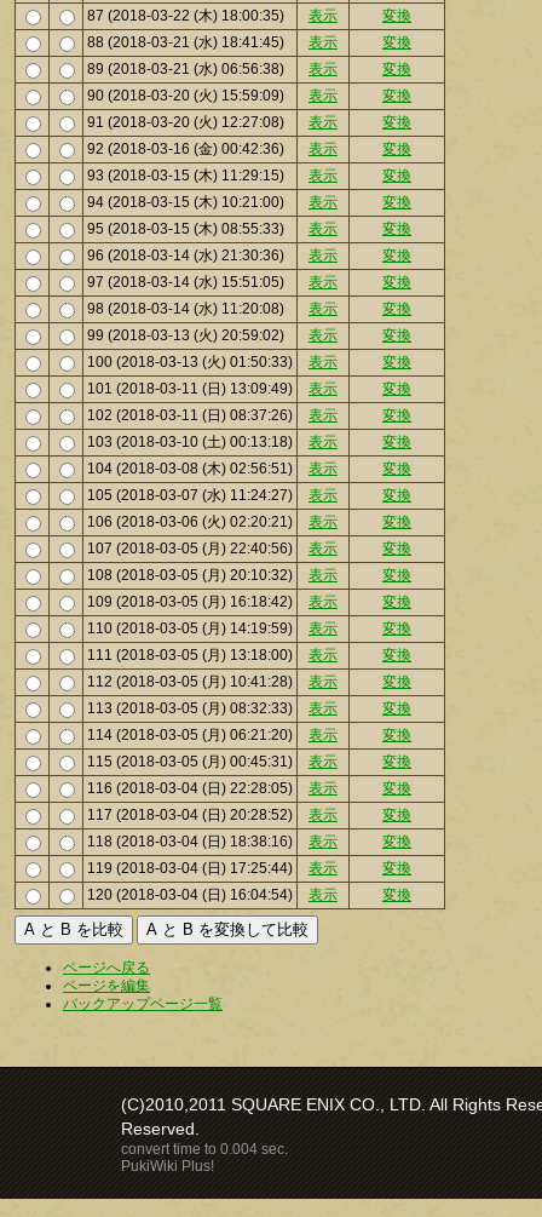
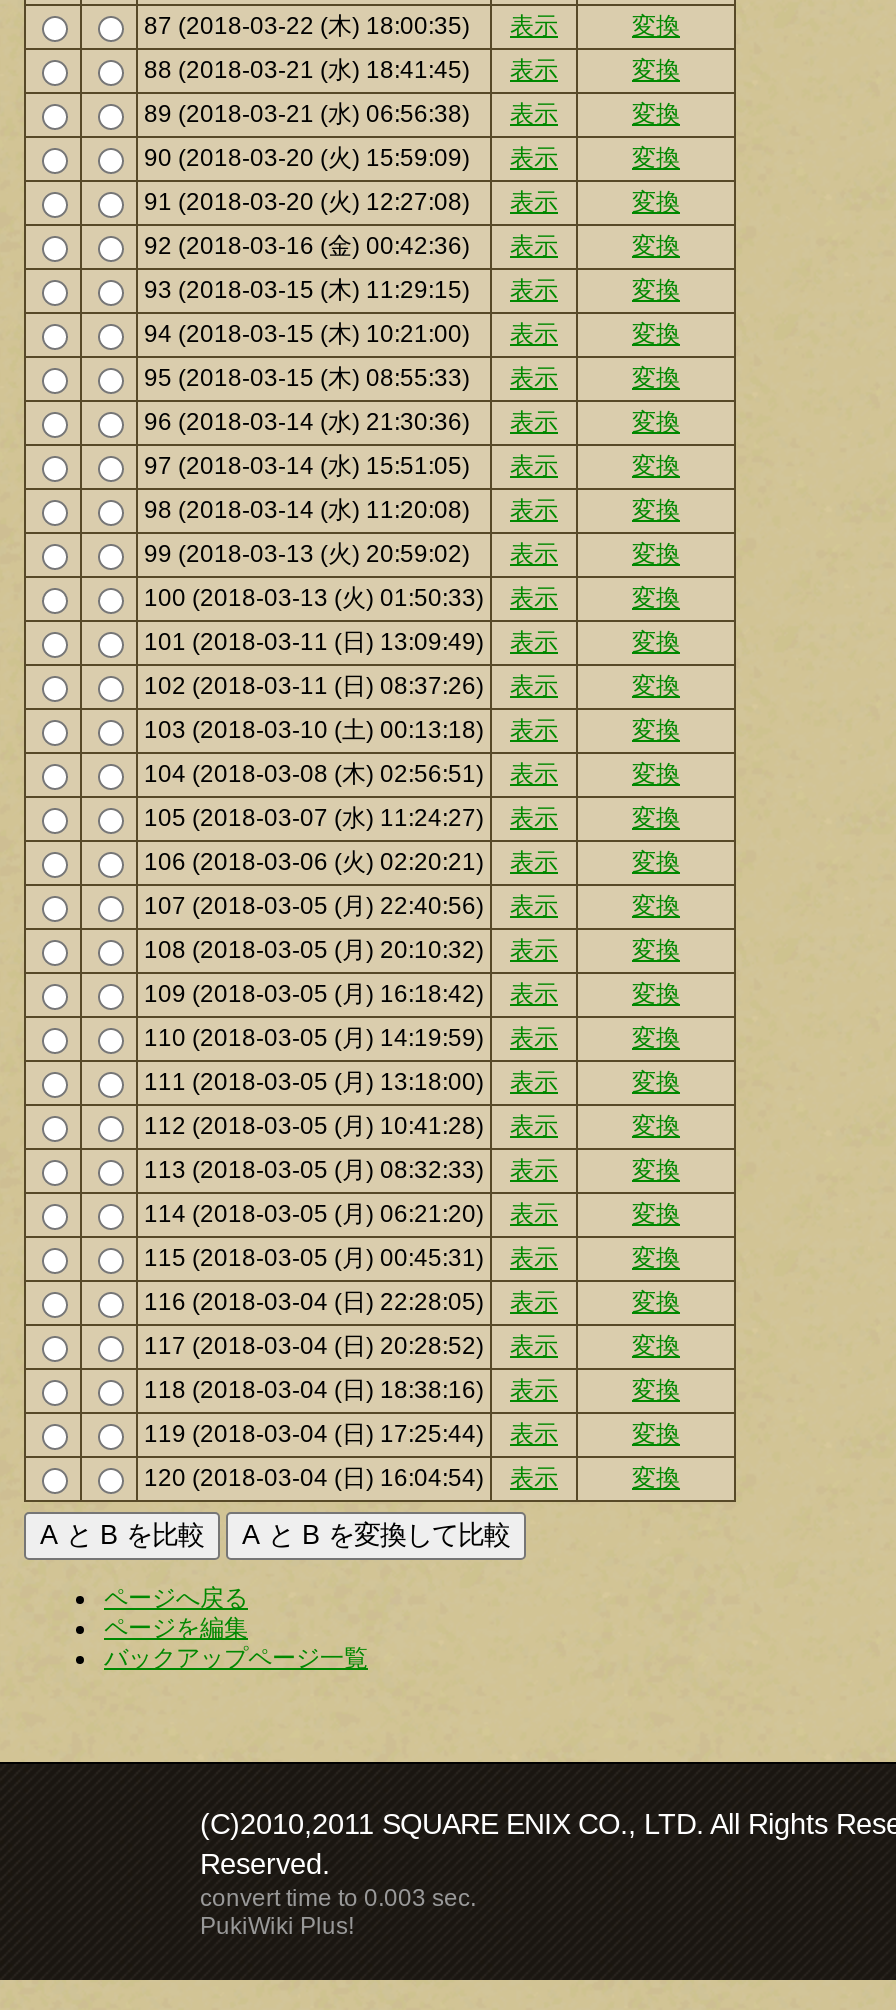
- convert time to 0.004 sec.
+ convert time to 0.003 sec.
